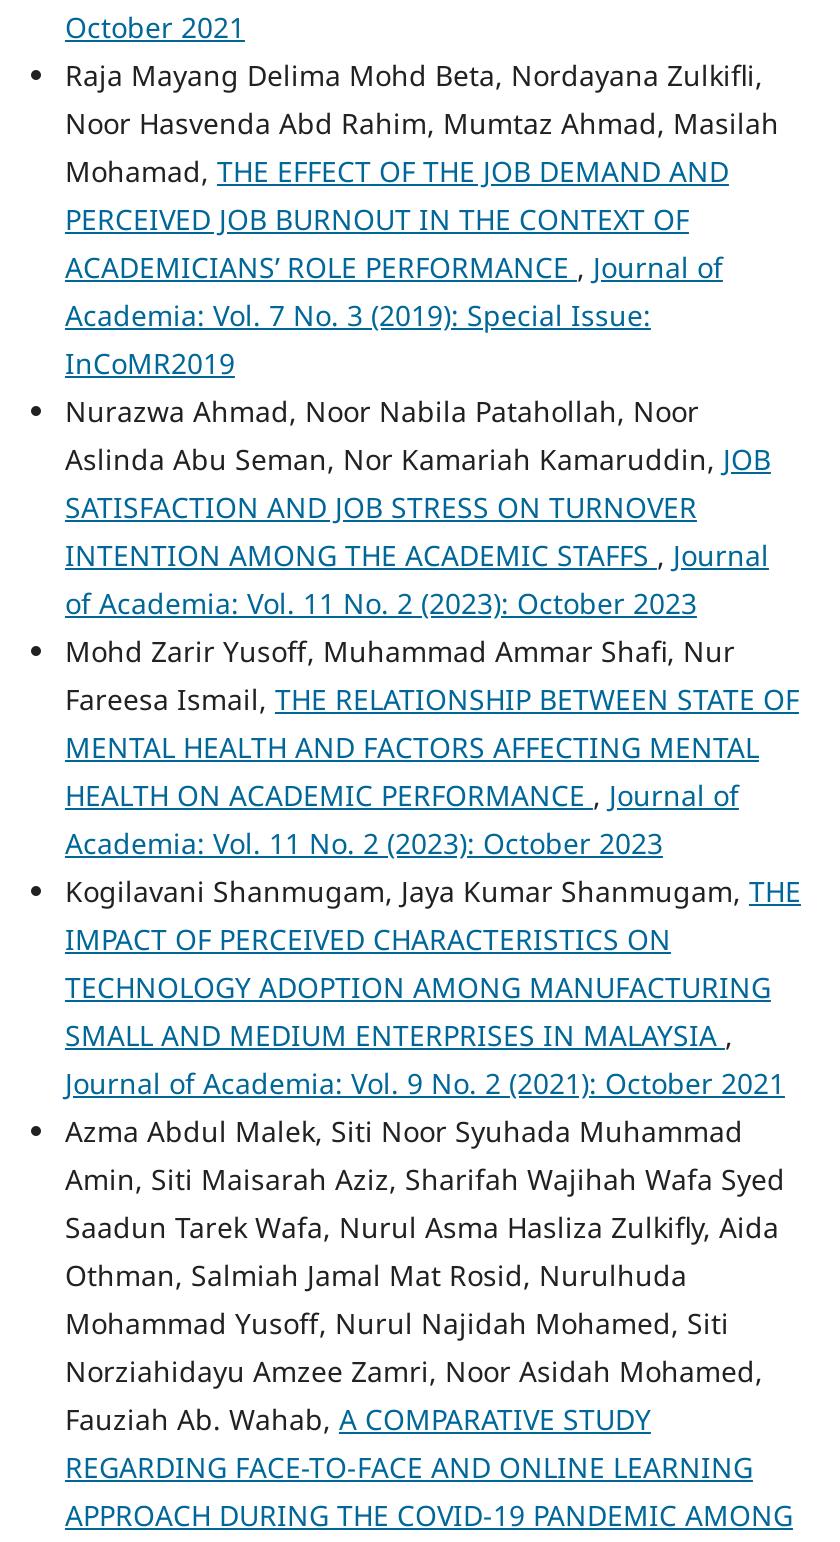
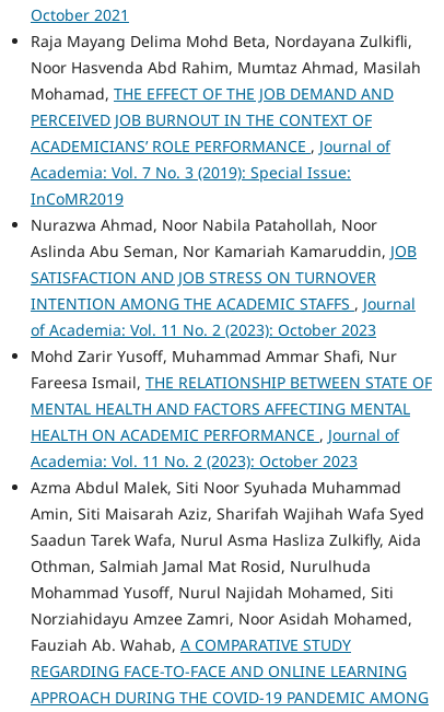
- Kogilavani Shanmugam, Jaya Kumar Shanmugam, THE
- IMPACT OF PERCEIVED CHARACTERISTICS ON
- TECHNOLOGY ADOPTION AMONG MANUFACTURING
- SMALL AND MEDIUM ENTERPRISES IN MALAYSIA,
- Journal of Academia: Vol. 9 No. 2 (2021): October 2021
